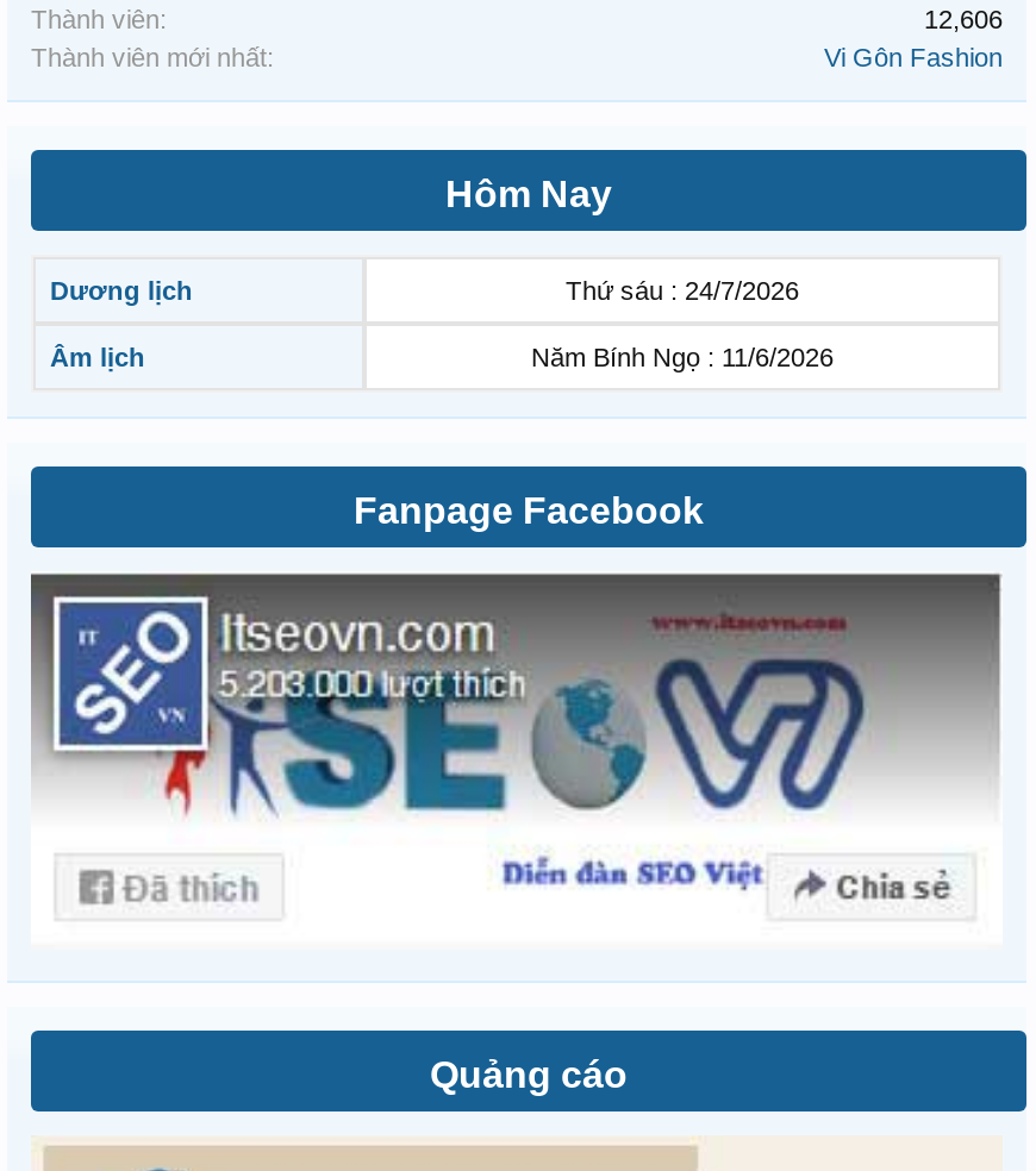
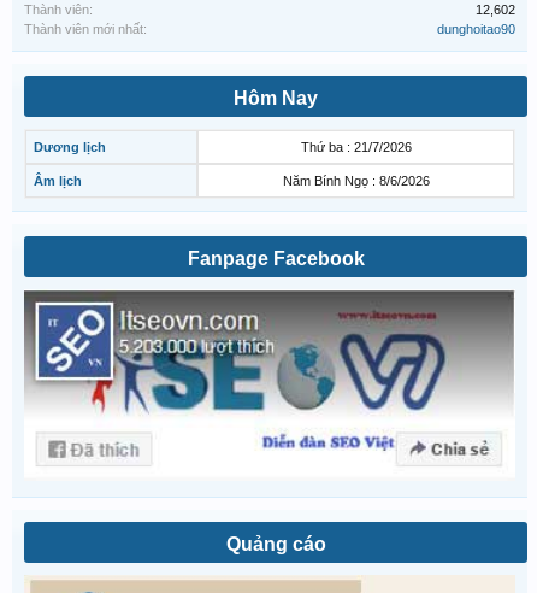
- 12,606
+ 12,602

- Vi Gôn Fashion
+ dunghoitao90

- Thứ sáu : 24/7/2026
+ Thứ ba : 21/7/2026

- Năm Bính Ngọ : 11/6/2026
+ Năm Bính Ngọ : 8/6/2026
